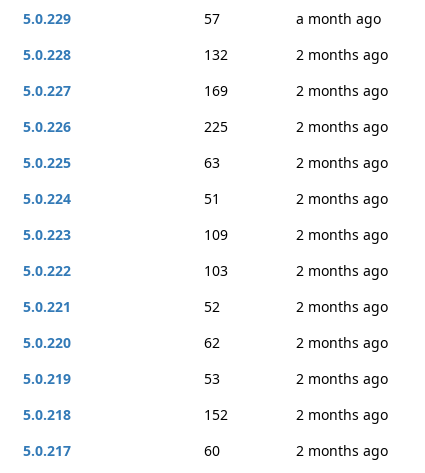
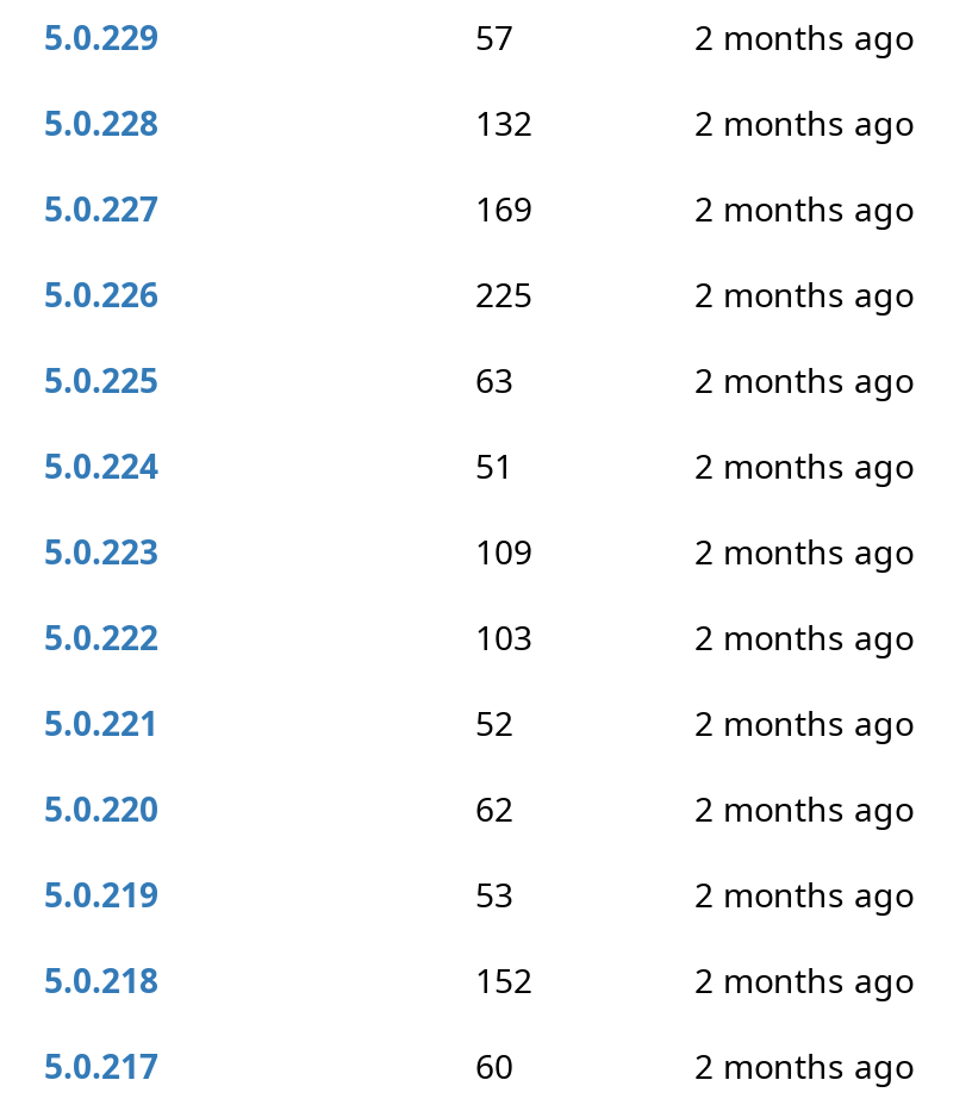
- a month ago
+ 2 months ago
